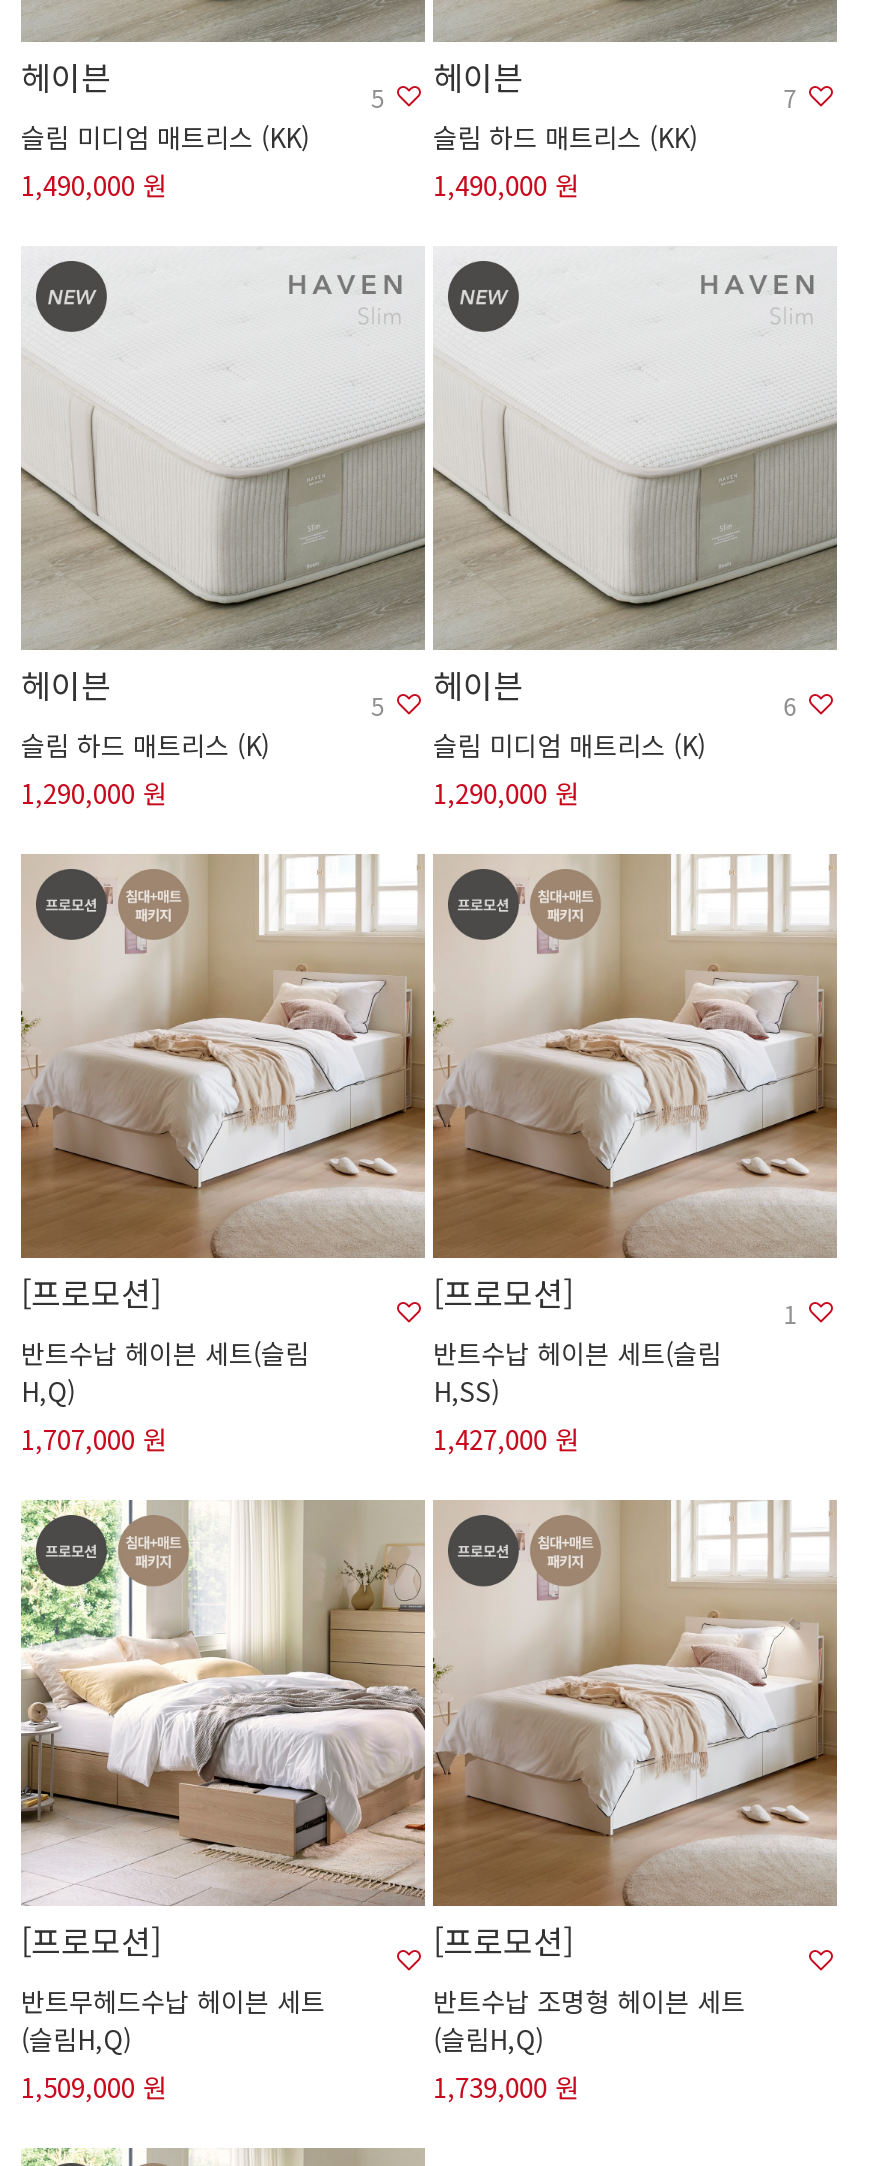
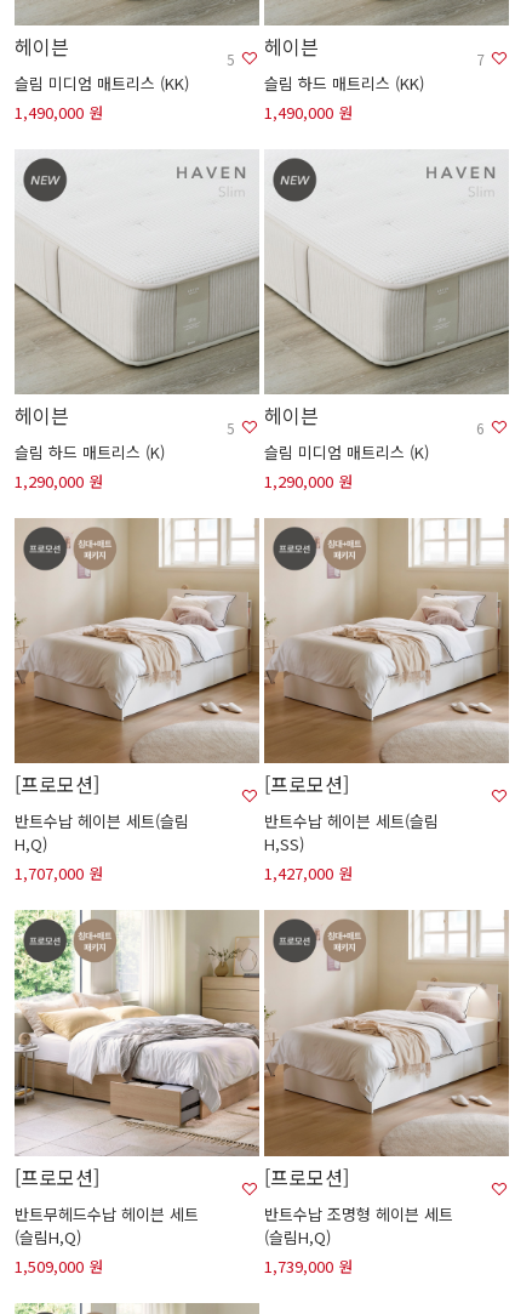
- 1
